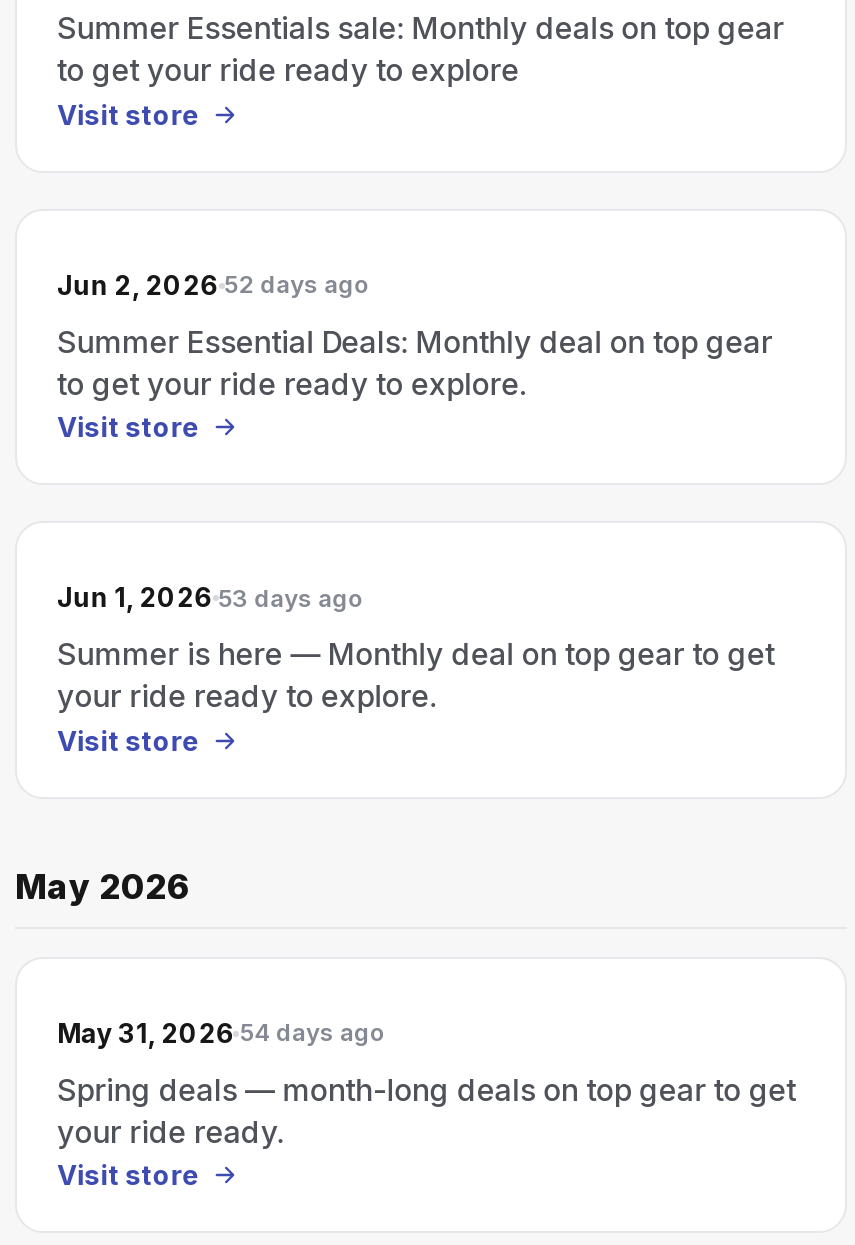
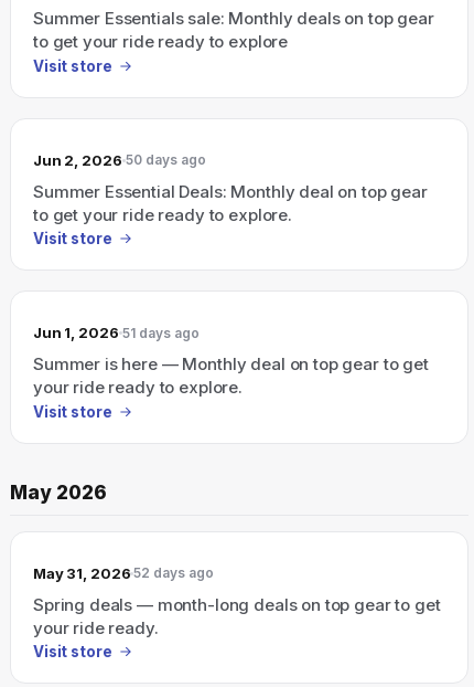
- Jun 2, 2026 52 days ago
+ Jun 2, 2026 50 days ago

- Jun 1, 2026 53 days ago
+ Jun 1, 2026 51 days ago

- May 31, 2026 54 days ago
+ May 31, 2026 52 days ago
